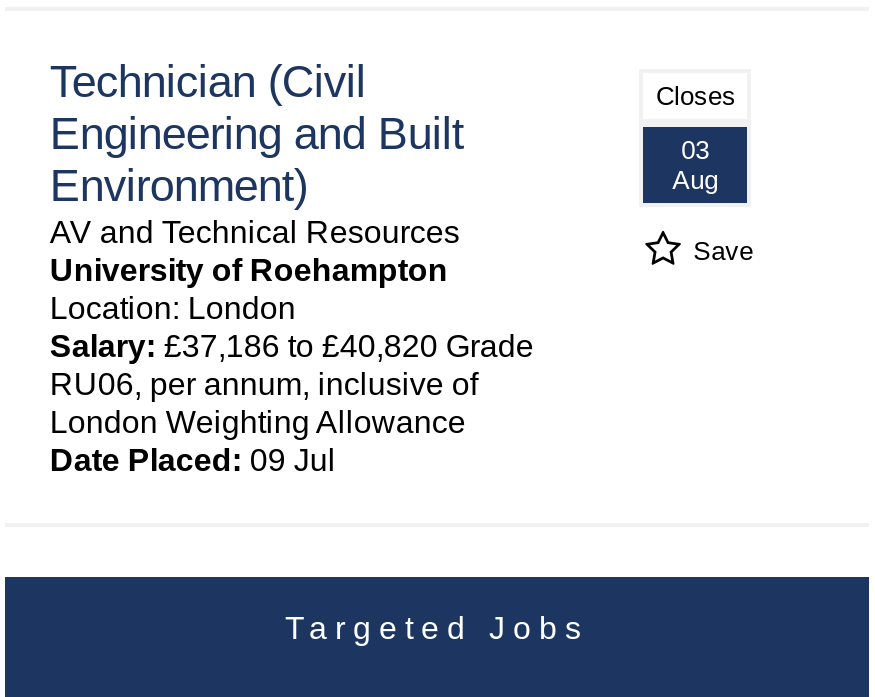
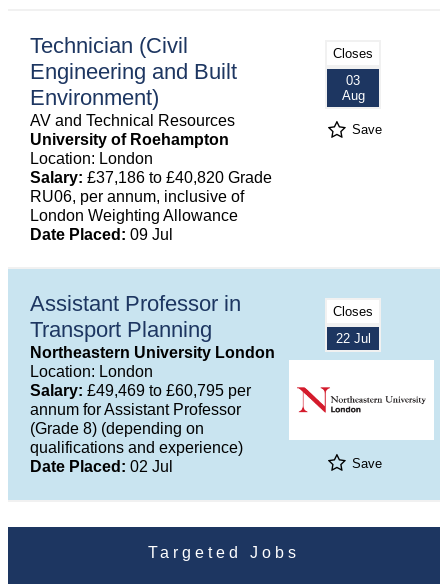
+ [image]
+ Assistant Professor in
+ Transport Planning
+ Northeastern University London
+ Location: London
+ Salary: £49,469 to £60,795 per
+ annum for Assistant Professor
+ (Grade 8) (depending on
+ qualifications and experience)
+ Date Placed: 02 Jul

+ Closes
+ 22 Jul

+ Save
